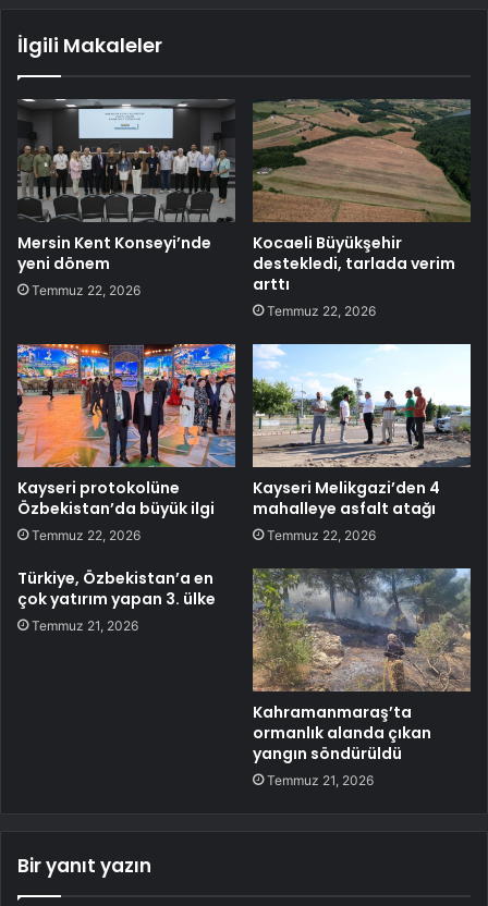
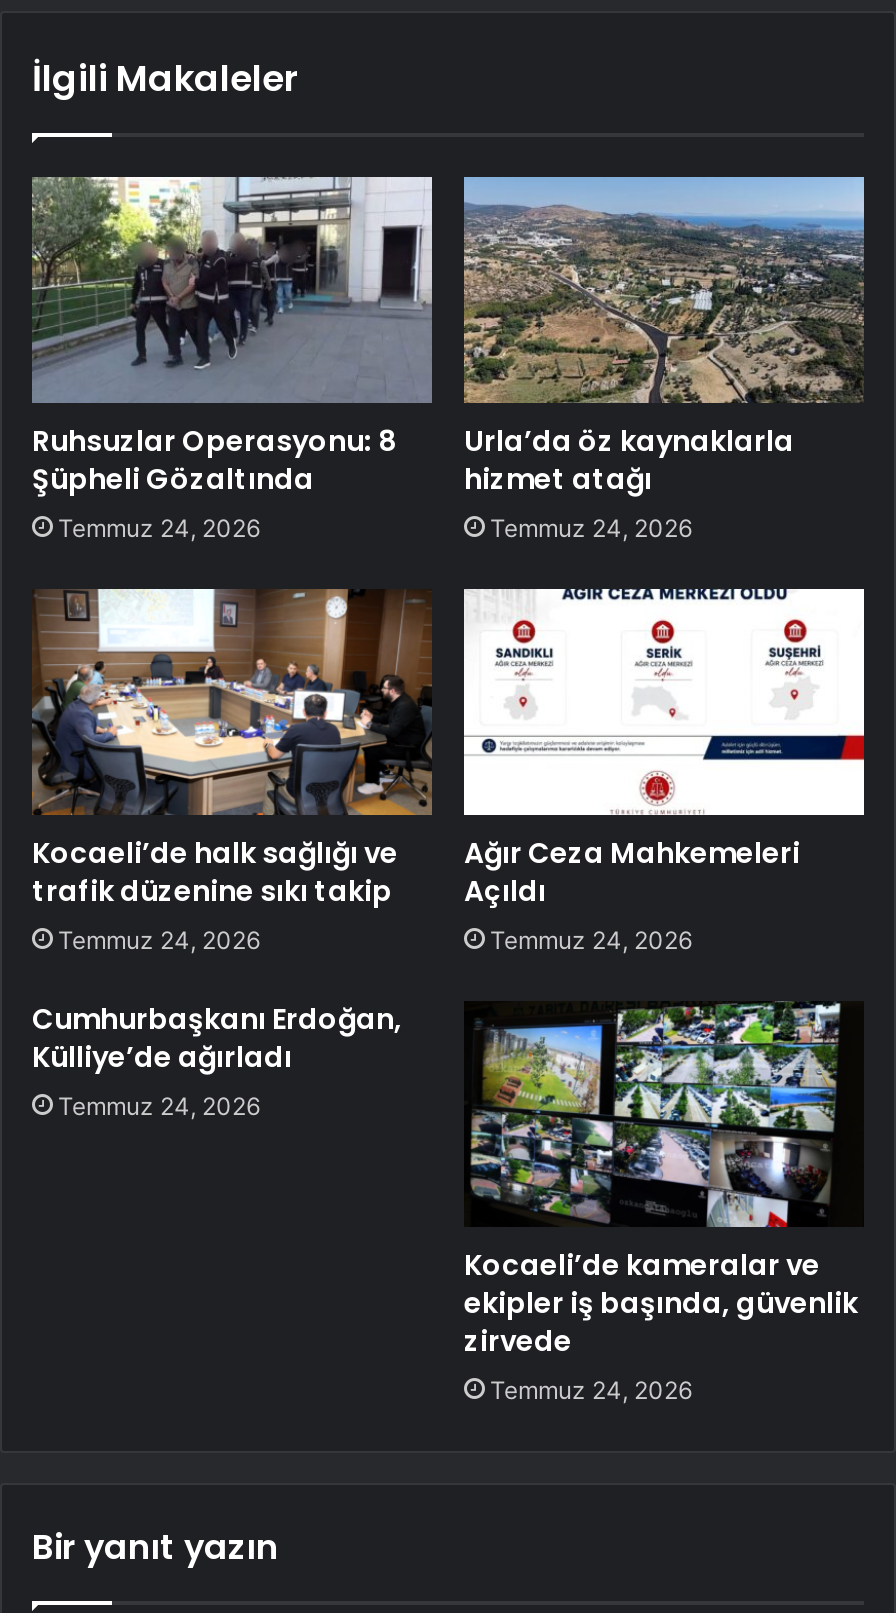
- [image]
- Mersin Kent Konseyi’nde
- yeni dönem
- Temmuz 22, 2026
+ [image]
+ Ruhsuzlar Operasyonu: 8
+ Şüpheli Gözaltında
+ Temmuz 24, 2026

- [image]
- Kocaeli Büyükşehir
- destekledi, tarlada verim
- arttı
- Temmuz 22, 2026
+ [image]
+ Urla’da öz kaynaklarla
+ hizmet atağı
+ Temmuz 24, 2026

- [image]
- Kayseri protokolüne
- Özbekistan’da büyük ilgi
- Temmuz 22, 2026
+ [image]
+ Kocaeli’de halk sağlığı ve
+ trafik düzenine sıkı takip
+ Temmuz 24, 2026

- [image]
- Kayseri Melikgazi’den 4
- mahalleye asfalt atağı
- Temmuz 22, 2026
+ [image]
+ Ağır Ceza Mahkemeleri
+ Açıldı
+ Temmuz 24, 2026

- Türkiye, Özbekistan’a en
- çok yatırım yapan 3. ülke
- Temmuz 21, 2026
+ Cumhurbaşkanı Erdoğan,
+ Külliye’de ağırladı
+ Temmuz 24, 2026

- [image]
- Kahramanmaraş’ta
- ormanlık alanda çıkan
- yangın söndürüldü
- Temmuz 21, 2026
+ [image]
+ Kocaeli’de kameralar ve
+ ekipler iş başında, güvenlik
+ zirvede
+ Temmuz 24, 2026
